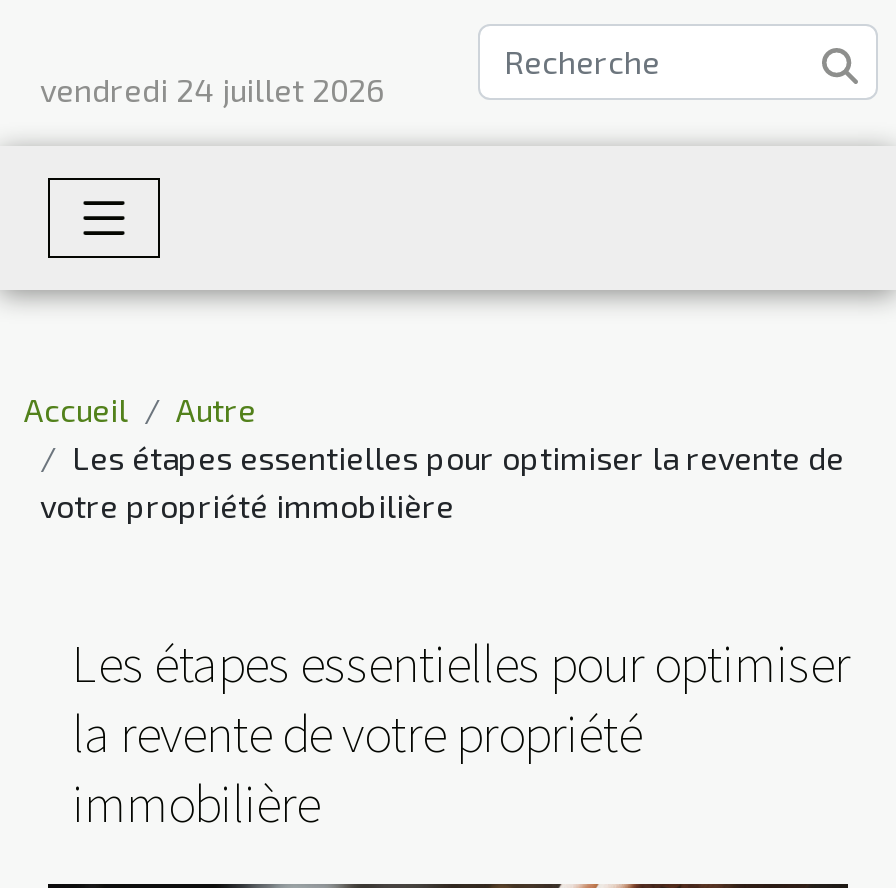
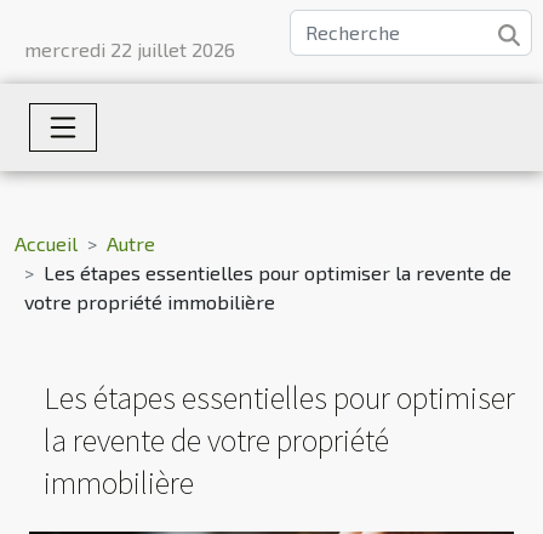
- vendredi 24 juillet 2026
+ mercredi 22 juillet 2026
